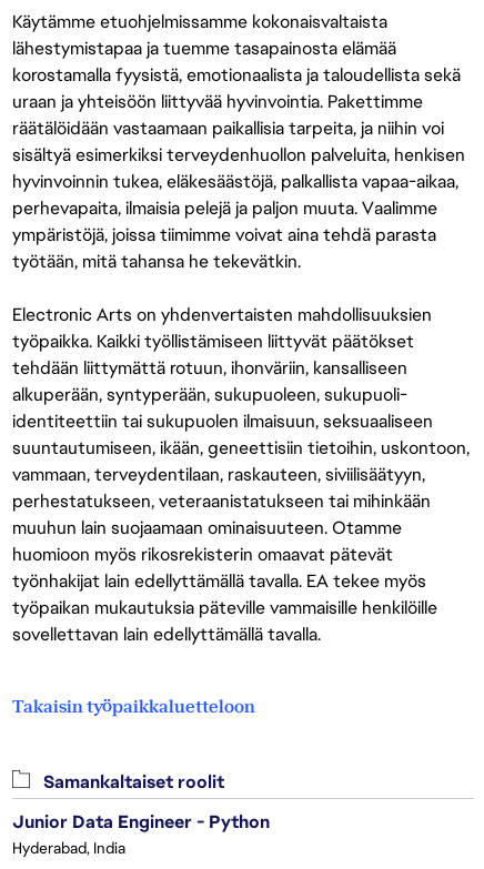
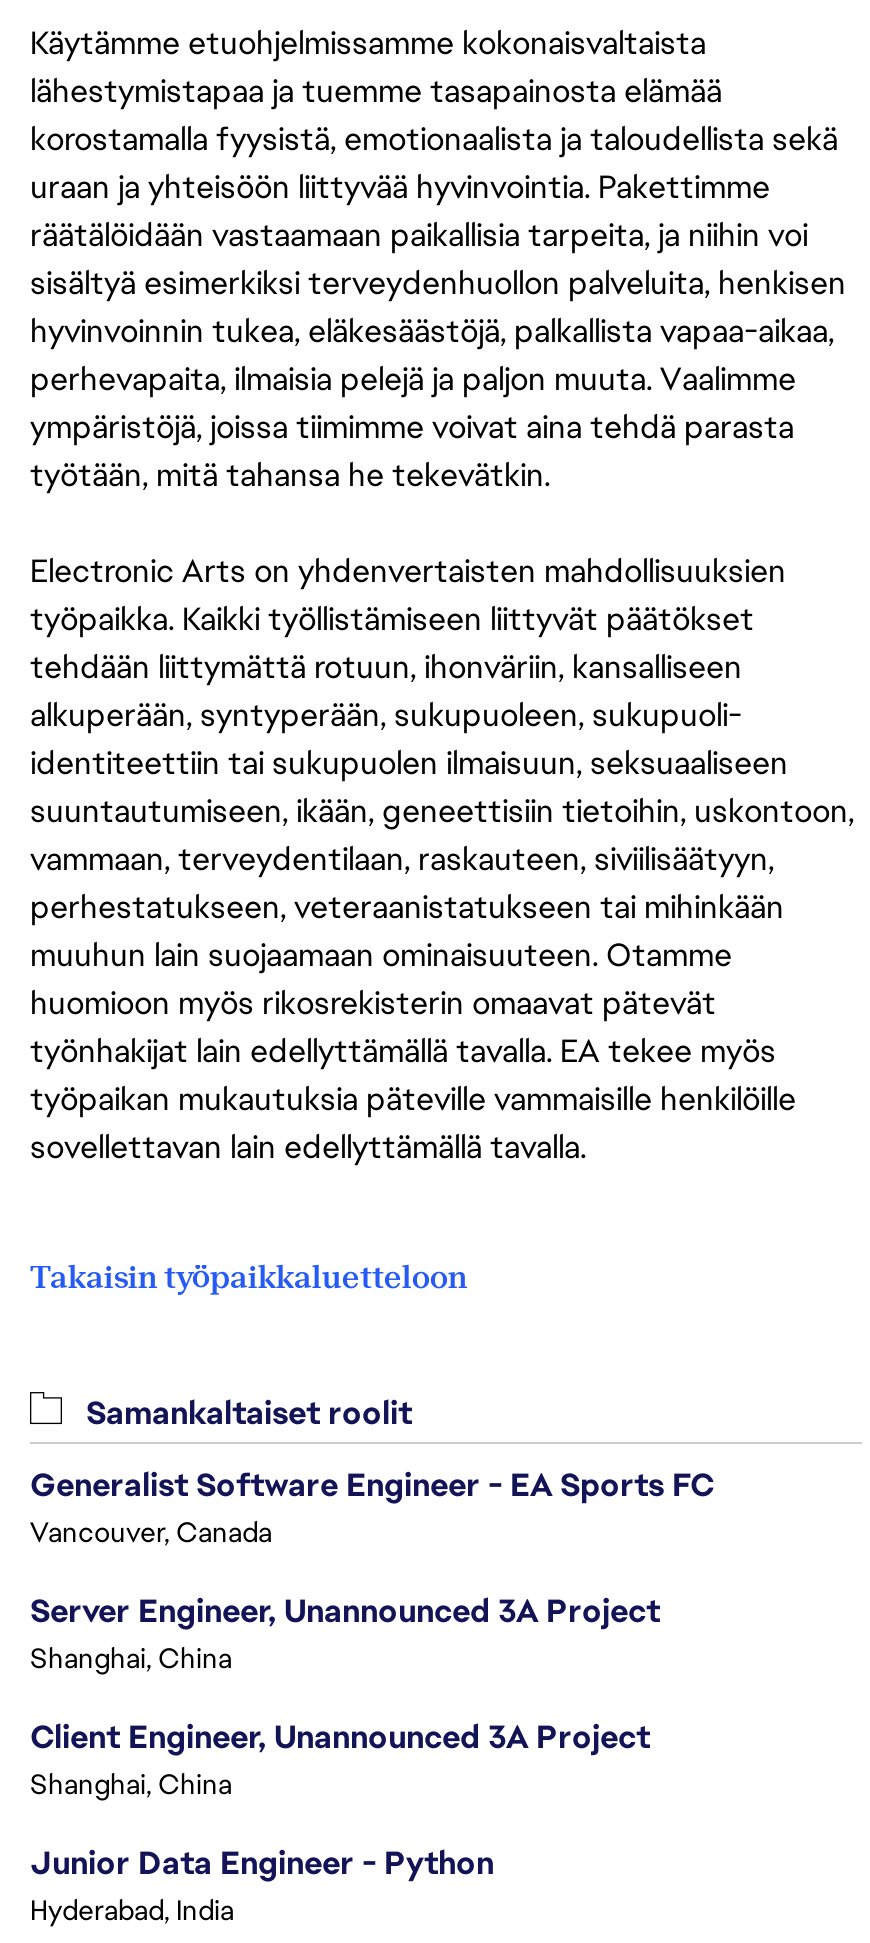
+ Generalist Software Engineer - EA Sports FC
+ Vancouver, Canada
+ Server Engineer, Unannounced 3A Project
+ Shanghai, China
+ Client Engineer, Unannounced 3A Project
+ Shanghai, China
